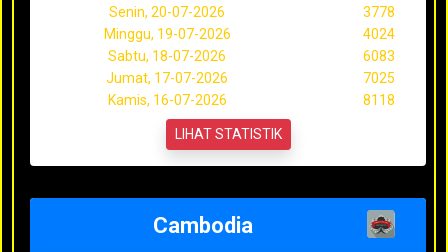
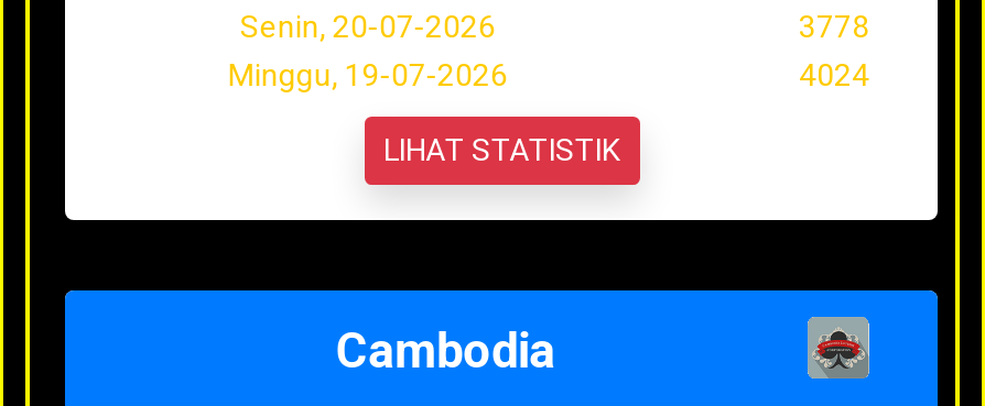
- Sabtu, 18-07-2026
- 6083
- Jumat, 17-07-2026
- 7025
- Kamis, 16-07-2026
- 8118
